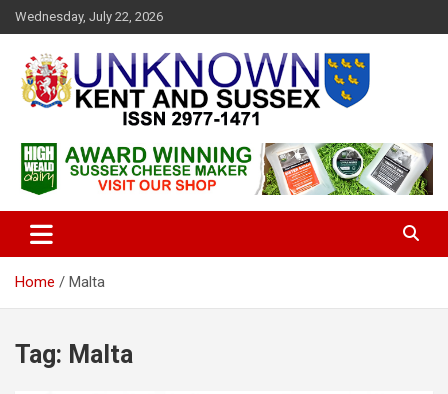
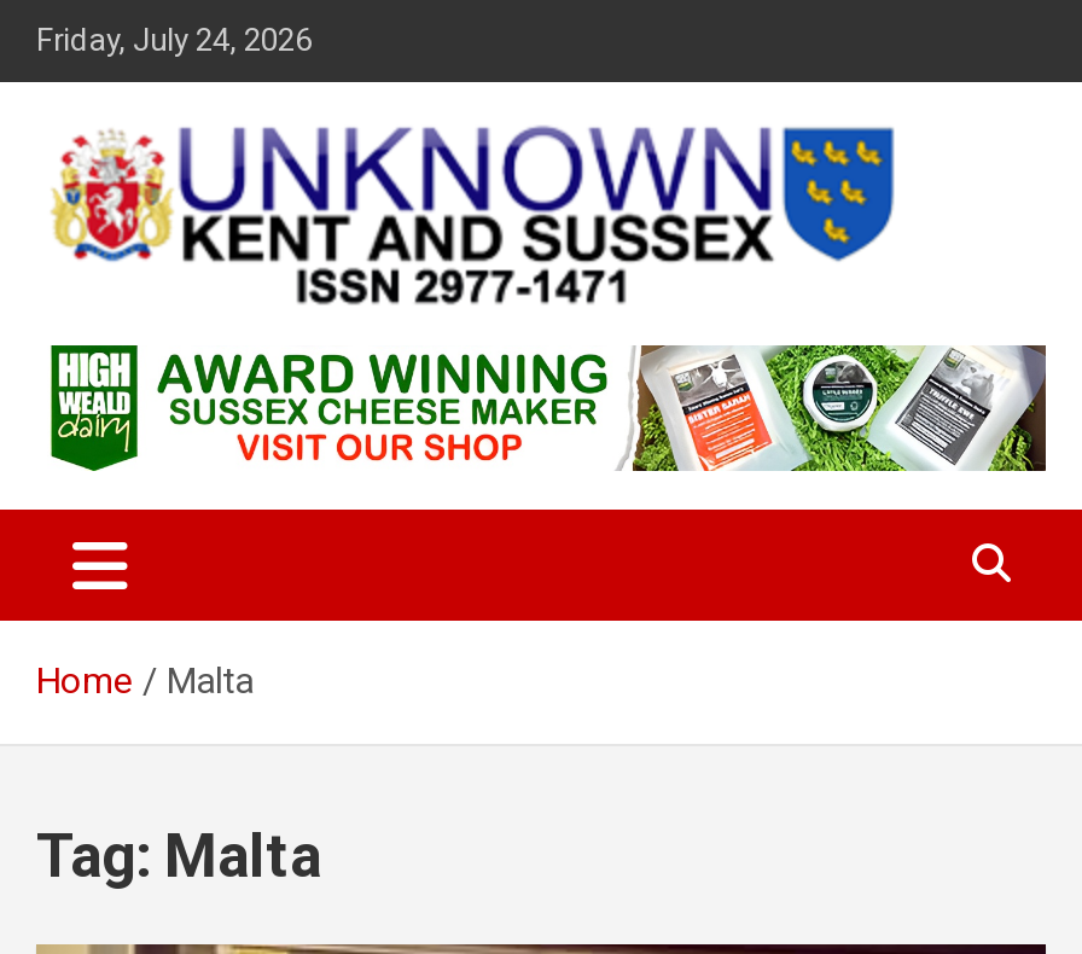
- Wednesday, July 22, 2026
+ Friday, July 24, 2026
